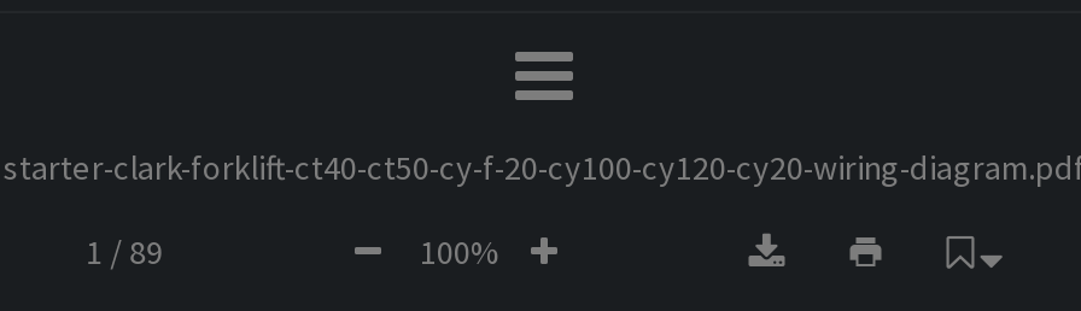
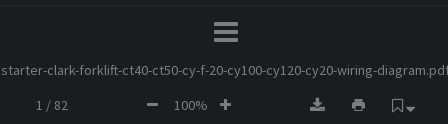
- 1 / 89
+ 1 / 82
